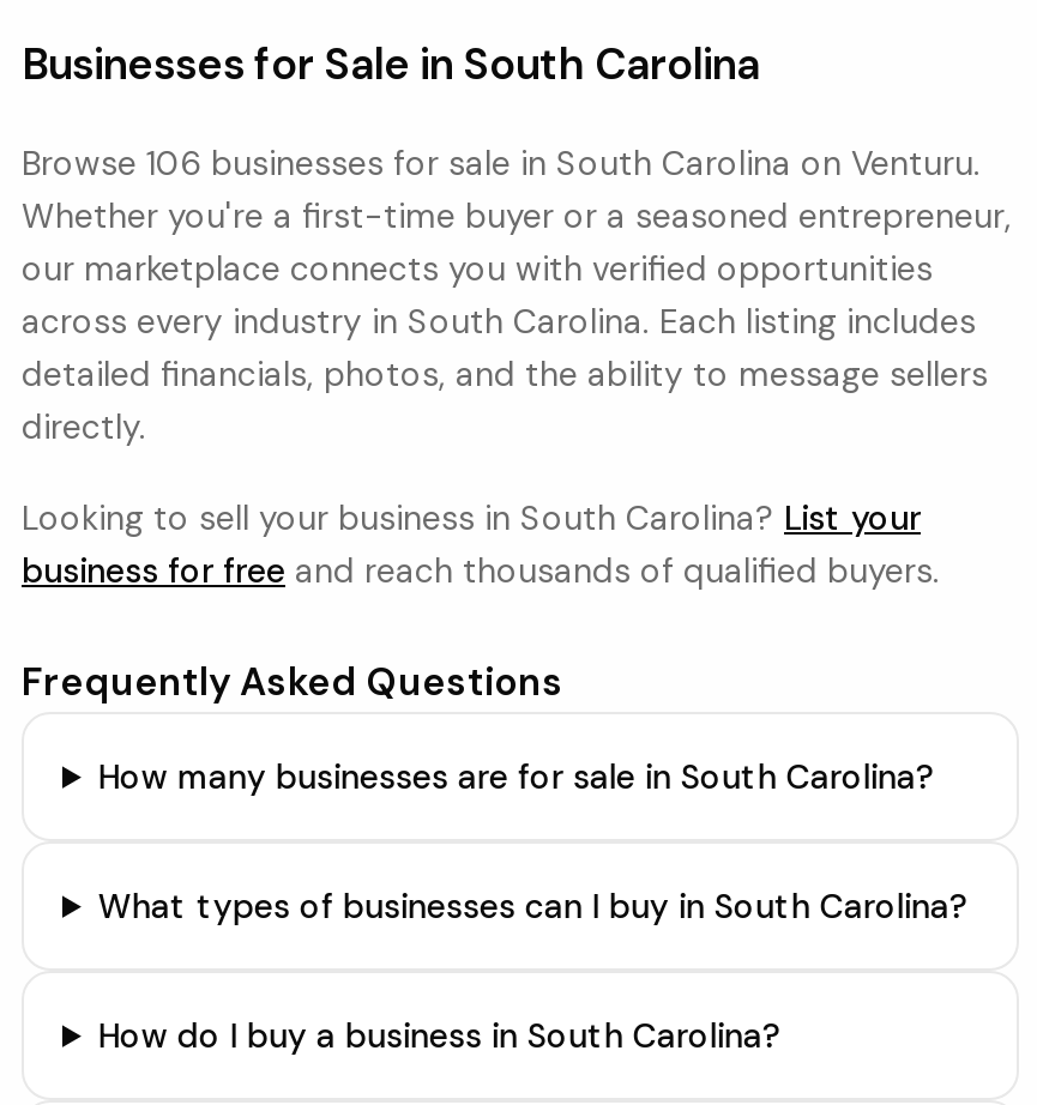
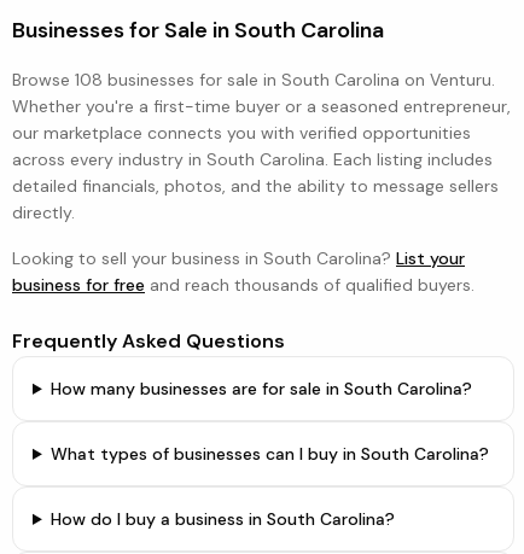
- Browse 106 businesses for sale in South Carolina on Venturu.
+ Browse 108 businesses for sale in South Carolina on Venturu.
